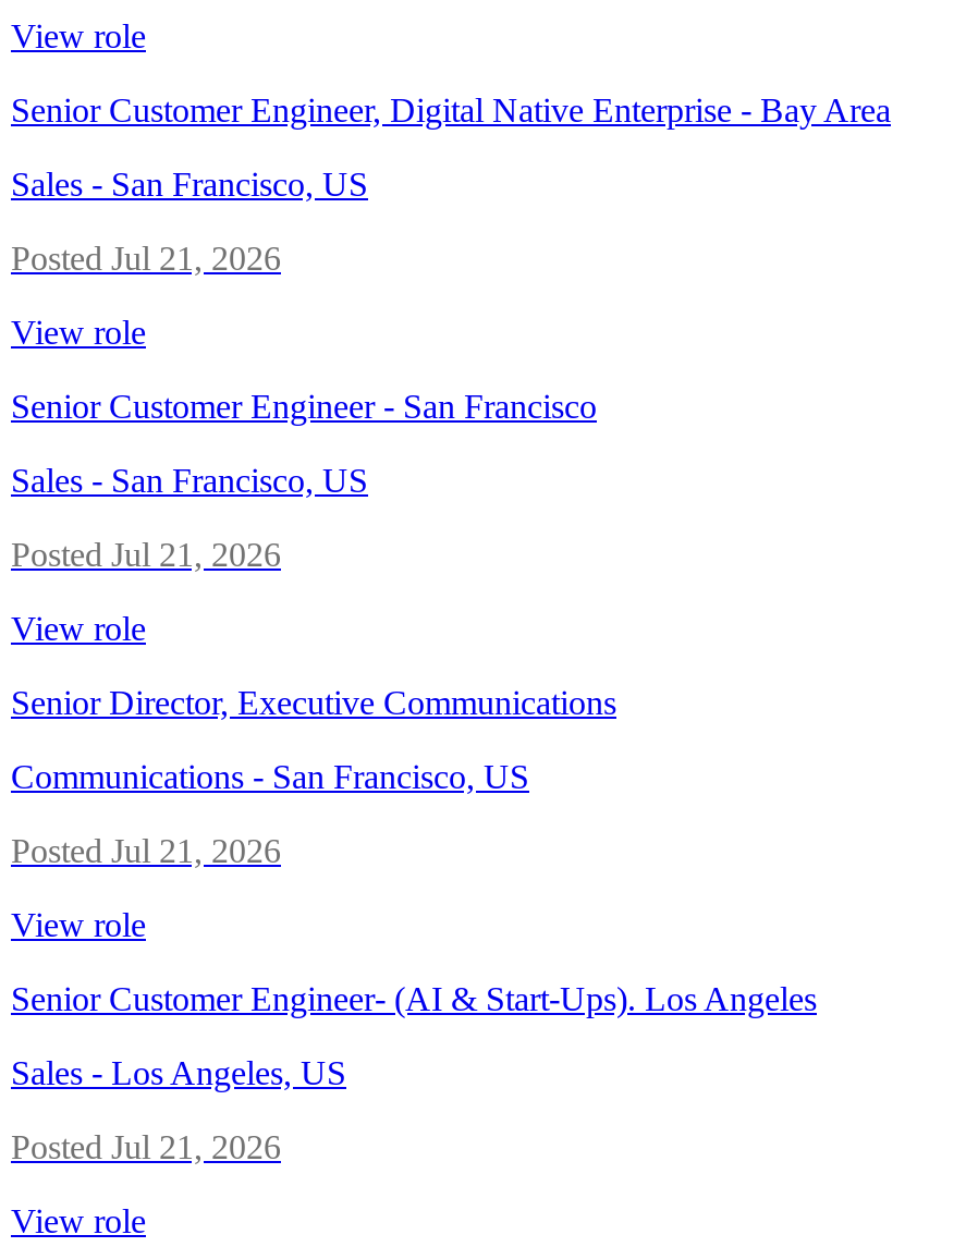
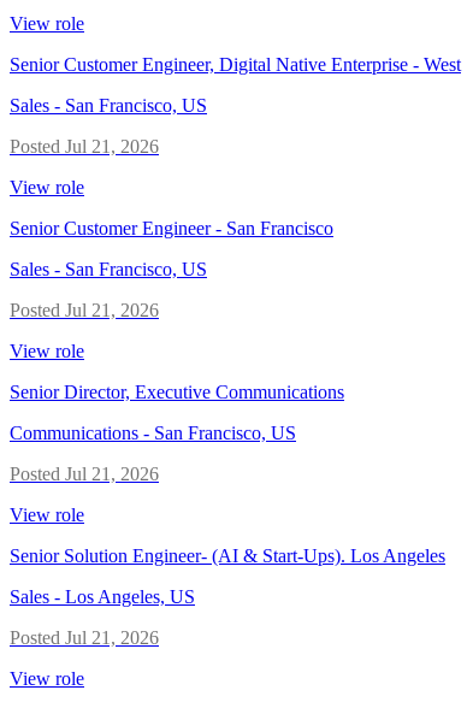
- Senior Customer Engineer, Digital Native Enterprise - Bay Area
+ Senior Customer Engineer, Digital Native Enterprise - West

- Senior Customer Engineer- (AI & Start-Ups). Los Angeles
+ Senior Solution Engineer- (AI & Start-Ups). Los Angeles
